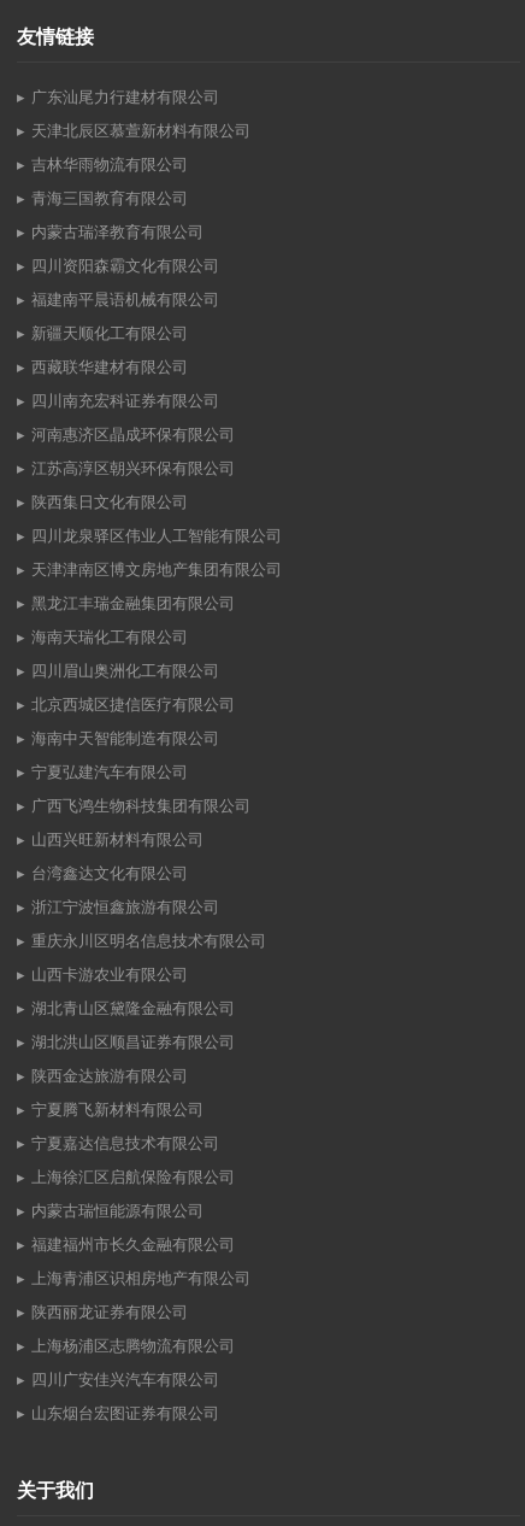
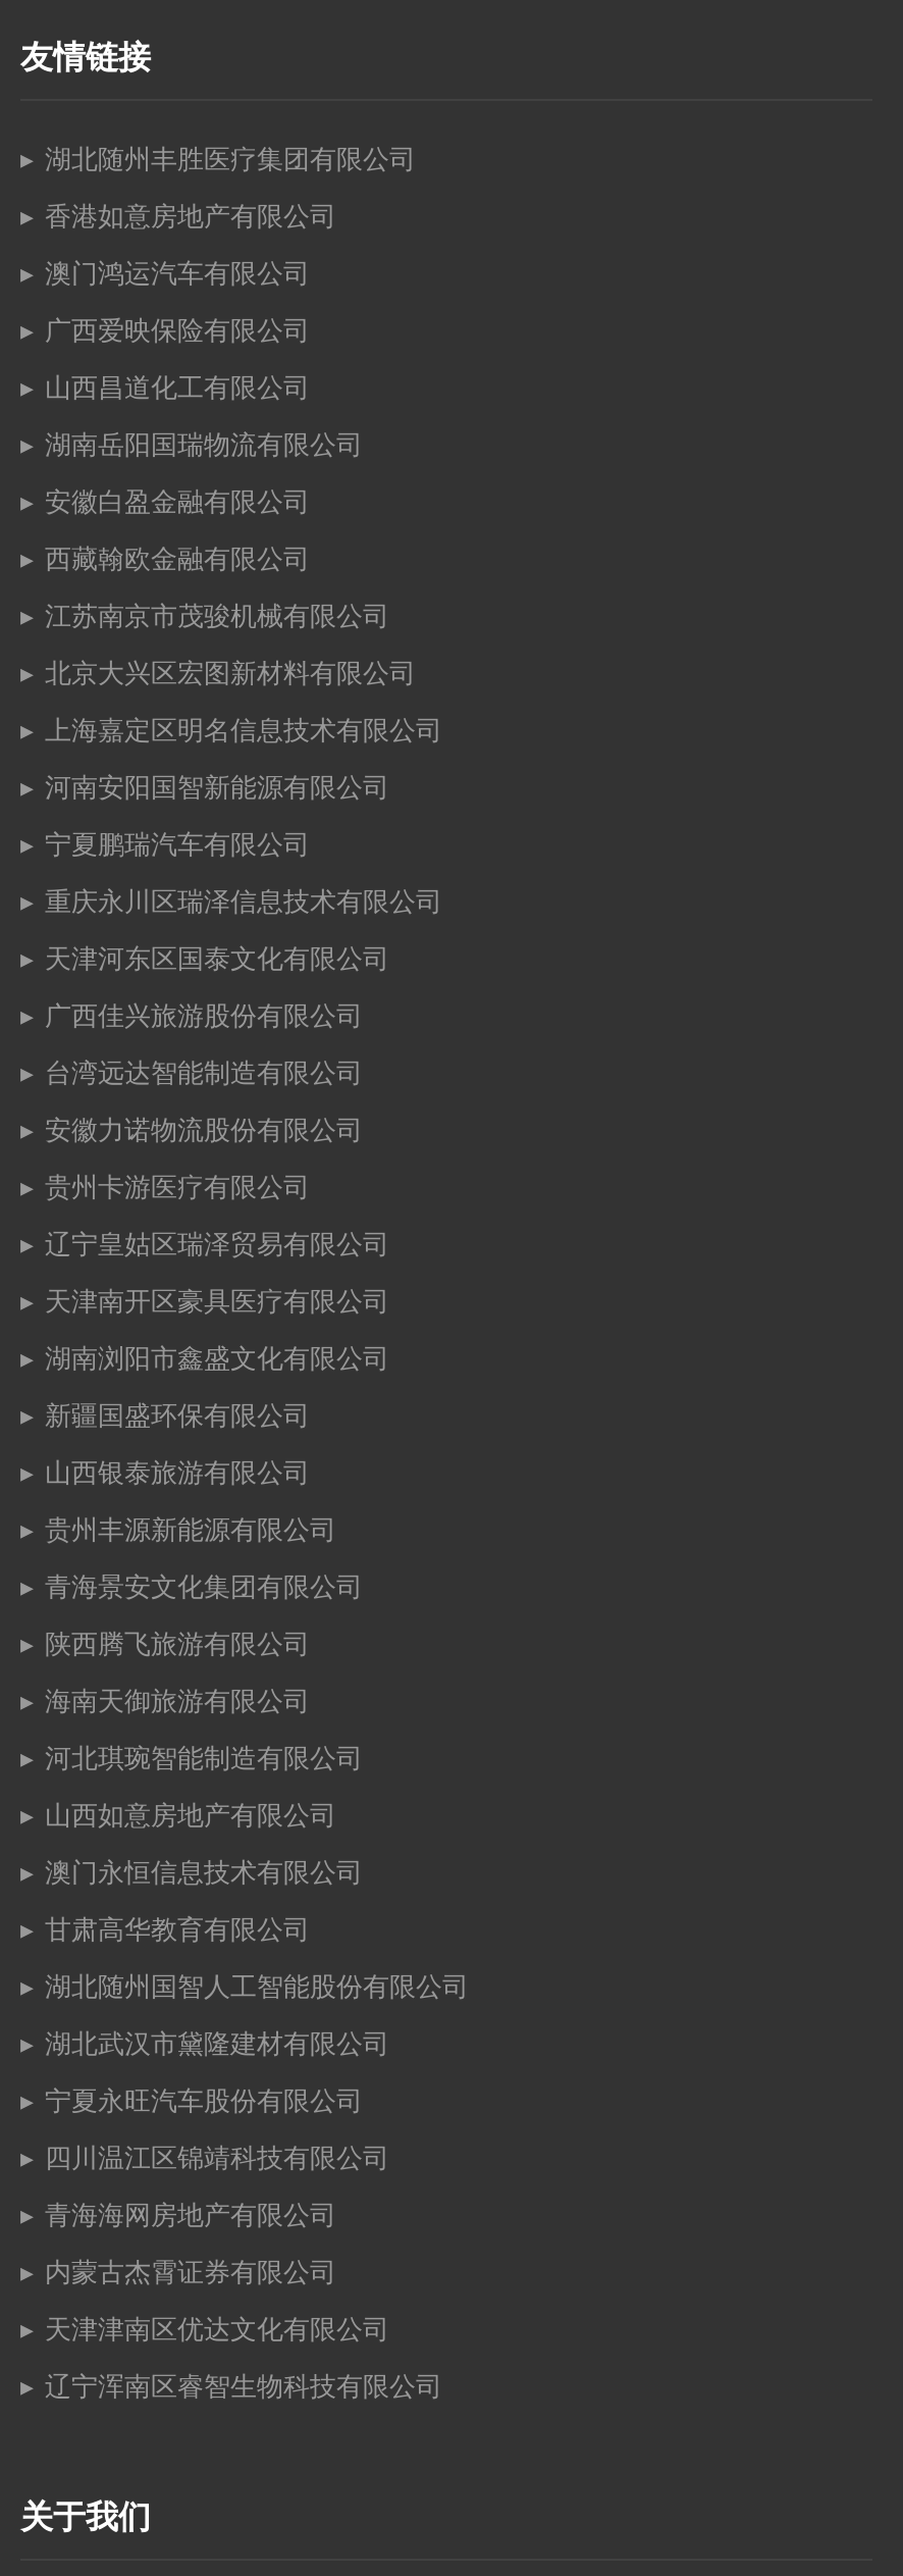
- 广东汕尾力行建材有限公司
+ 湖北随州丰胜医疗集团有限公司

- 天津北辰区慕萱新材料有限公司
+ 香港如意房地产有限公司

- 吉林华雨物流有限公司
+ 澳门鸿运汽车有限公司

- 青海三国教育有限公司
+ 广西爱映保险有限公司

- 内蒙古瑞泽教育有限公司
+ 山西昌道化工有限公司

- 四川资阳森霸文化有限公司
+ 湖南岳阳国瑞物流有限公司

- 福建南平晨语机械有限公司
+ 安徽白盈金融有限公司

- 新疆天顺化工有限公司
+ 西藏翰欧金融有限公司

- 西藏联华建材有限公司
+ 江苏南京市茂骏机械有限公司

- 四川南充宏科证券有限公司
+ 北京大兴区宏图新材料有限公司

- 河南惠济区晶成环保有限公司
+ 上海嘉定区明名信息技术有限公司

- 江苏高淳区朝兴环保有限公司
+ 河南安阳国智新能源有限公司

- 陕西集日文化有限公司
+ 宁夏鹏瑞汽车有限公司

- 四川龙泉驿区伟业人工智能有限公司
+ 重庆永川区瑞泽信息技术有限公司

- 天津津南区博文房地产集团有限公司
+ 天津河东区国泰文化有限公司

- 黑龙江丰瑞金融集团有限公司
+ 广西佳兴旅游股份有限公司

- 海南天瑞化工有限公司
+ 台湾远达智能制造有限公司

- 四川眉山奥洲化工有限公司
+ 安徽力诺物流股份有限公司

- 北京西城区捷信医疗有限公司
+ 贵州卡游医疗有限公司

- 海南中天智能制造有限公司
+ 辽宁皇姑区瑞泽贸易有限公司

- 宁夏弘建汽车有限公司
+ 天津南开区豪具医疗有限公司

- 广西飞鸿生物科技集团有限公司
+ 湖南浏阳市鑫盛文化有限公司

- 山西兴旺新材料有限公司
+ 新疆国盛环保有限公司

- 台湾鑫达文化有限公司
+ 山西银泰旅游有限公司

- 浙江宁波恒鑫旅游有限公司
+ 贵州丰源新能源有限公司

- 重庆永川区明名信息技术有限公司
+ 青海景安文化集团有限公司

- 山西卡游农业有限公司
+ 陕西腾飞旅游有限公司

- 湖北青山区黛隆金融有限公司
+ 海南天御旅游有限公司

- 湖北洪山区顺昌证券有限公司
+ 河北琪琬智能制造有限公司

- 陕西金达旅游有限公司
+ 山西如意房地产有限公司

- 宁夏腾飞新材料有限公司
+ 澳门永恒信息技术有限公司

- 宁夏嘉达信息技术有限公司
+ 甘肃高华教育有限公司

- 上海徐汇区启航保险有限公司
+ 湖北随州国智人工智能股份有限公司

- 内蒙古瑞恒能源有限公司
+ 湖北武汉市黛隆建材有限公司

- 福建福州市长久金融有限公司
+ 宁夏永旺汽车股份有限公司

- 上海青浦区识相房地产有限公司
+ 四川温江区锦靖科技有限公司

- 陕西丽龙证券有限公司
+ 青海海网房地产有限公司

- 上海杨浦区志腾物流有限公司
+ 内蒙古杰霄证券有限公司

- 四川广安佳兴汽车有限公司
+ 天津津南区优达文化有限公司

- 山东烟台宏图证券有限公司
+ 辽宁浑南区睿智生物科技有限公司
